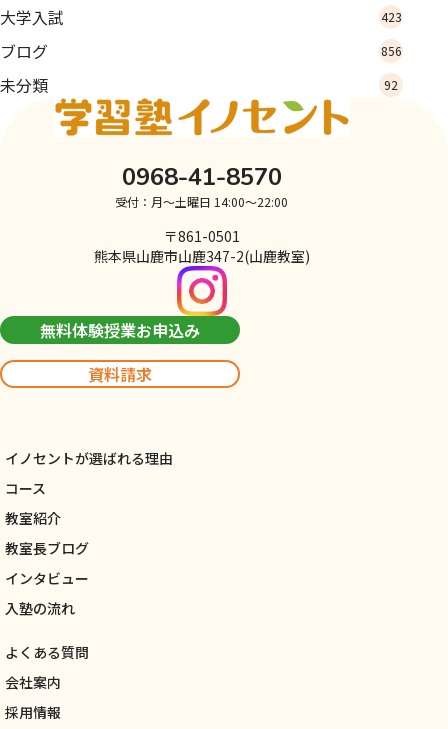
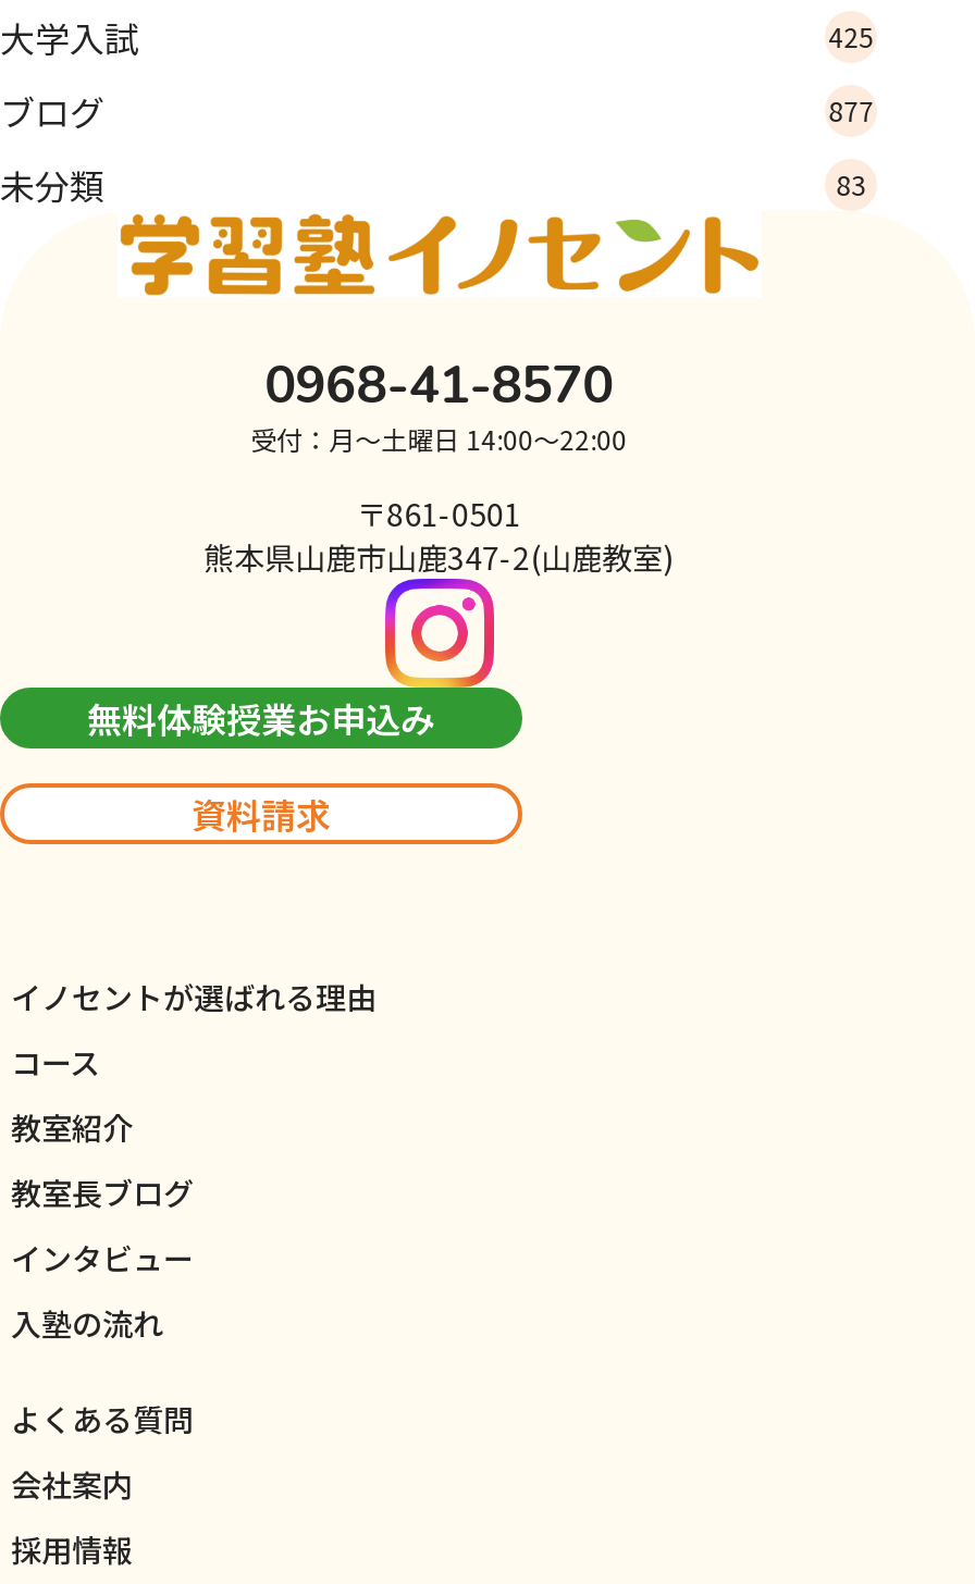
- 423
+ 425

- 856
+ 877

- 92
+ 83
